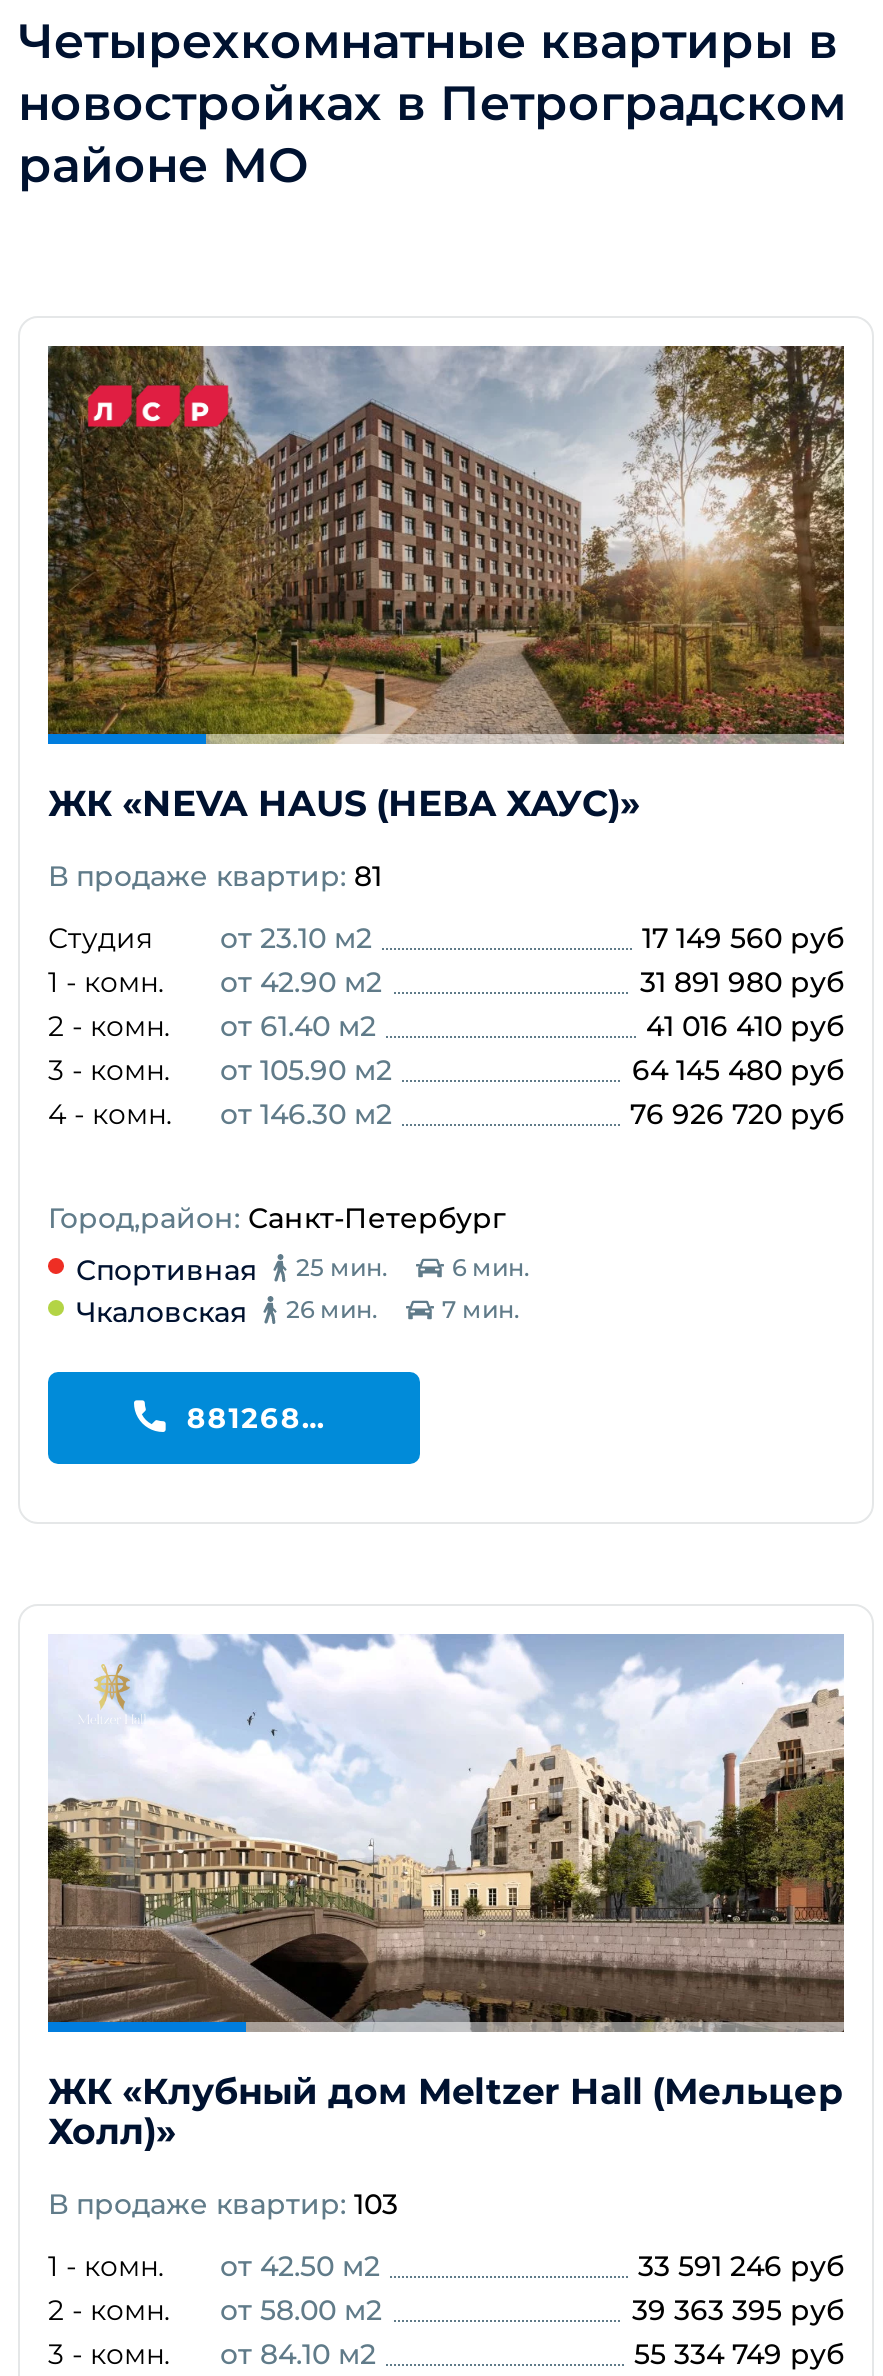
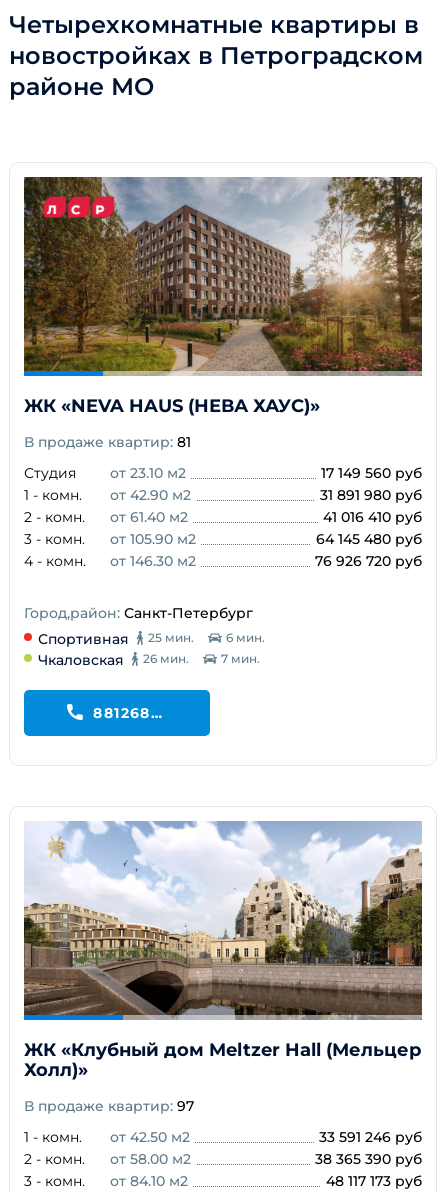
- В продаже квартир: 103
+ В продаже квартир: 97

- 39 363 395 руб
+ 38 365 390 руб

- 55 334 749 руб
+ 48 117 173 руб
